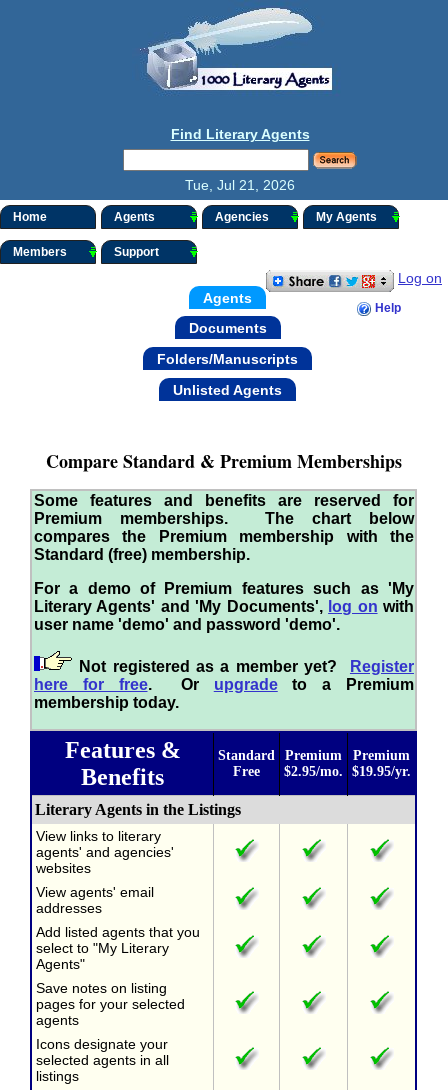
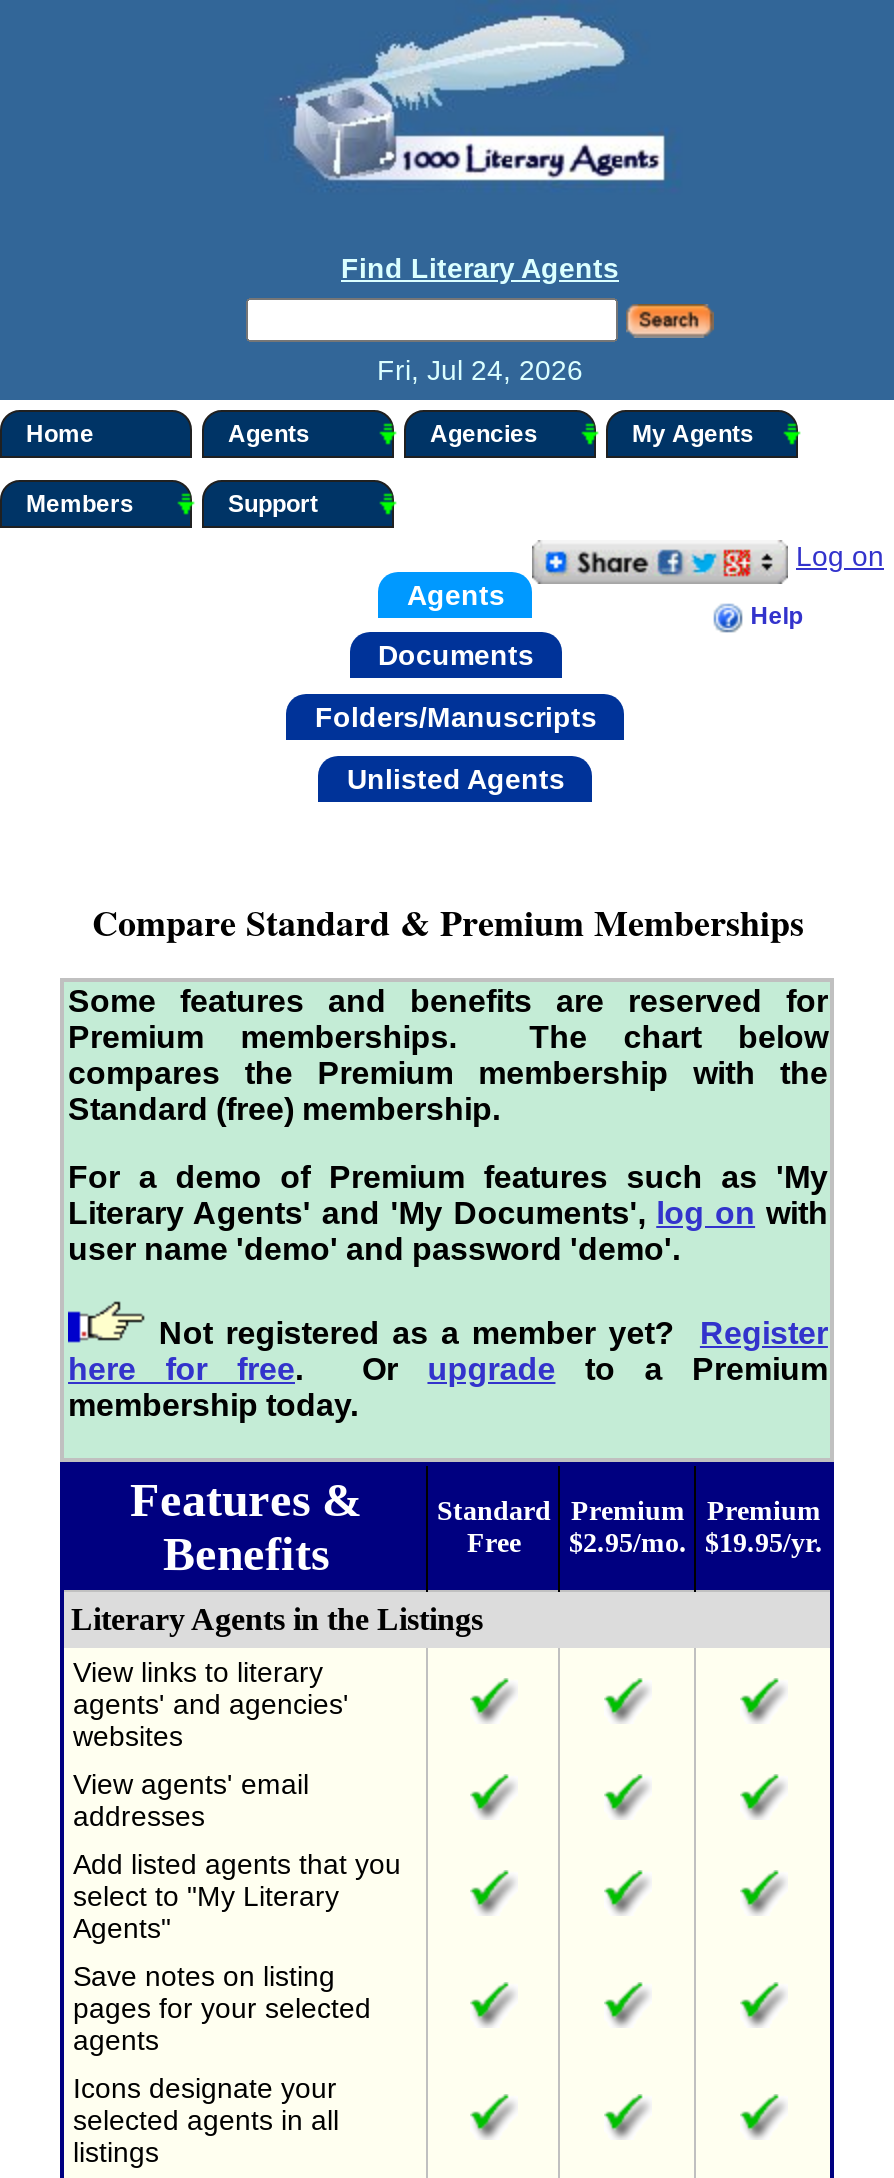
- Tue, Jul 21, 2026
+ Fri, Jul 24, 2026
